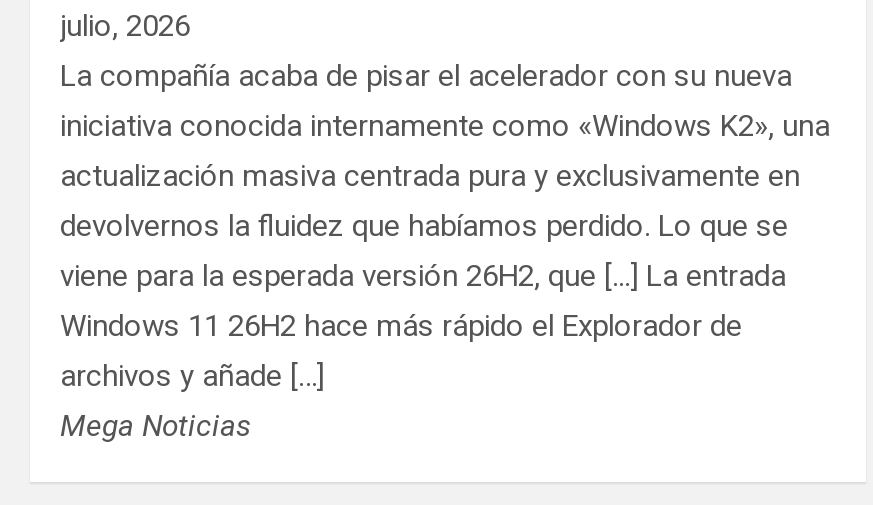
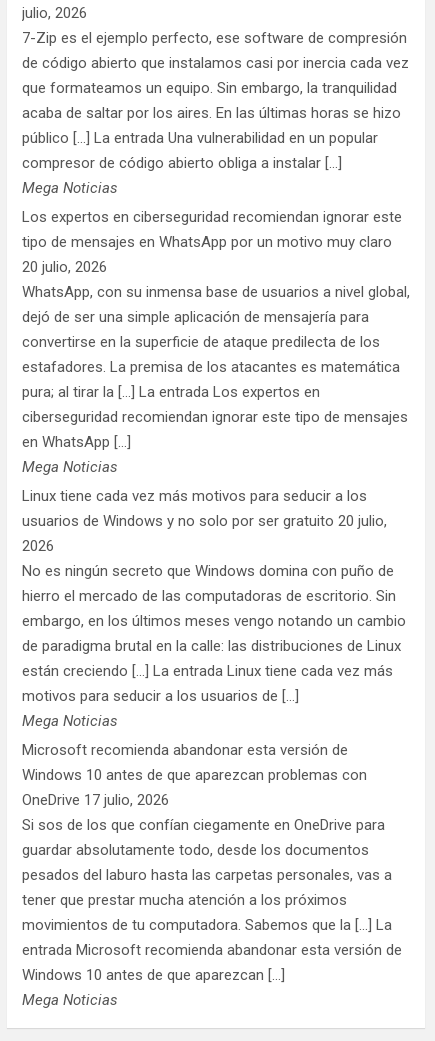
- La compañía acaba de pisar el acelerador con su nueva
- iniciativa conocida internamente como «Windows K2», una
- actualización masiva centrada pura y exclusivamente en
- devolvernos la fluidez que habíamos perdido. Lo que se
- viene para la esperada versión 26H2, que [...] La entrada
- Windows 11 26H2 hace más rápido el Explorador de
- archivos y añade […]
+ 7-Zip es el ejemplo perfecto, ese software de compresión
+ de código abierto que instalamos casi por inercia cada vez
+ que formateamos un equipo. Sin embargo, la tranquilidad
+ acaba de saltar por los aires. En las últimas horas se hizo
+ público [...] La entrada Una vulnerabilidad en un popular
+ compresor de código abierto obliga a instalar […]
+ Mega Noticias
+ Los expertos en ciberseguridad recomiendan ignorar este
+ tipo de mensajes en WhatsApp por un motivo muy claro
+ 20 julio, 2026
+ WhatsApp, con su inmensa base de usuarios a nivel global,
+ dejó de ser una simple aplicación de mensajería para
+ convertirse en la superficie de ataque predilecta de los
+ estafadores. La premisa de los atacantes es matemática
+ pura; al tirar la [...] La entrada Los expertos en
+ ciberseguridad recomiendan ignorar este tipo de mensajes
+ en WhatsApp […]
+ Mega Noticias
+ Linux tiene cada vez más motivos para seducir a los
+ usuarios de Windows y no solo por ser gratuito 20 julio,
+ 2026
+ No es ningún secreto que Windows domina con puño de
+ hierro el mercado de las computadoras de escritorio. Sin
+ embargo, en los últimos meses vengo notando un cambio
+ de paradigma brutal en la calle: las distribuciones de Linux
+ están creciendo [...] La entrada Linux tiene cada vez más
+ motivos para seducir a los usuarios de […]
+ Mega Noticias
+ Microsoft recomienda abandonar esta versión de
+ Windows 10 antes de que aparezcan problemas con
+ OneDrive 17 julio, 2026
+ Si sos de los que confían ciegamente en OneDrive para
+ guardar absolutamente todo, desde los documentos
+ pesados del laburo hasta las carpetas personales, vas a
+ tener que prestar mucha atención a los próximos
+ movimientos de tu computadora. Sabemos que la [...] La
+ entrada Microsoft recomienda abandonar esta versión de
+ Windows 10 antes de que aparezcan […]
